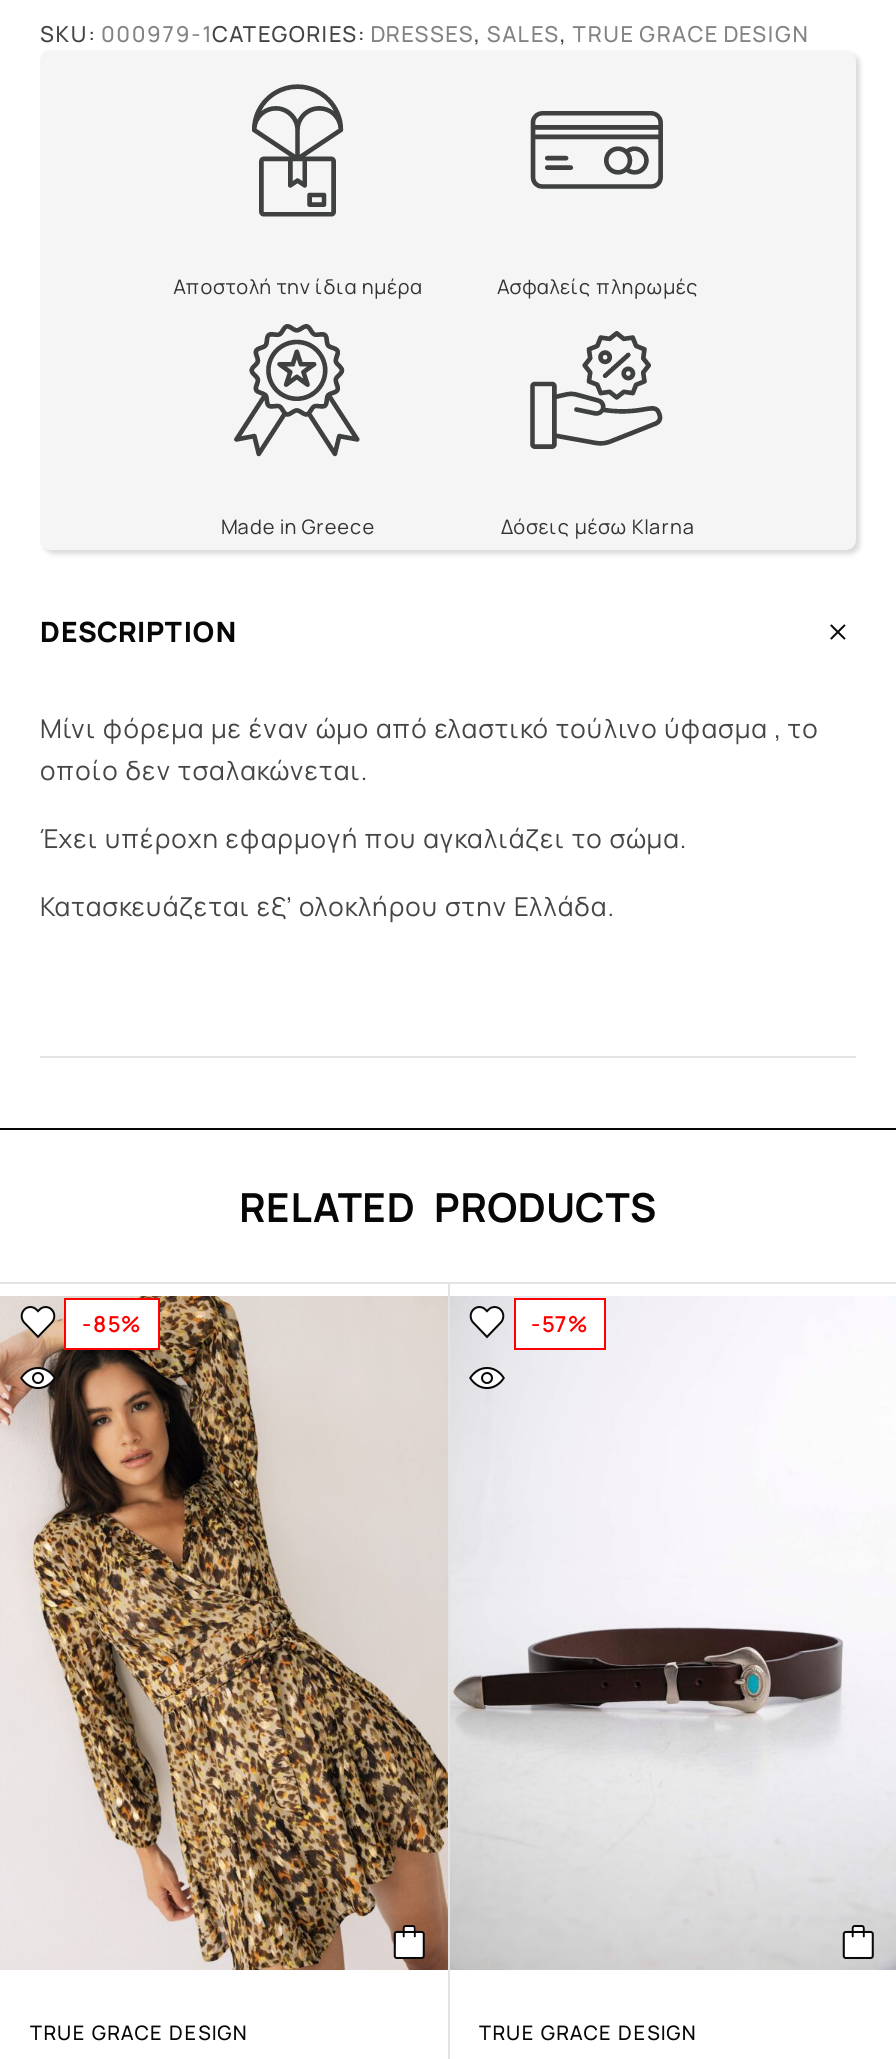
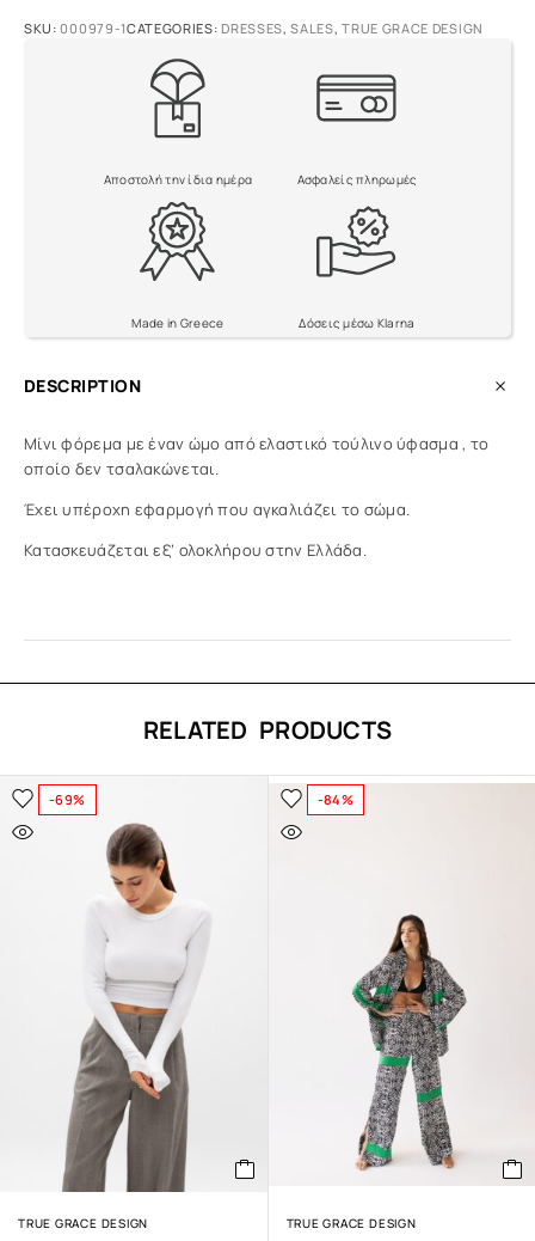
- [image]
- -85%
+ [image]
+ -69%

- -57%
+ -84%
